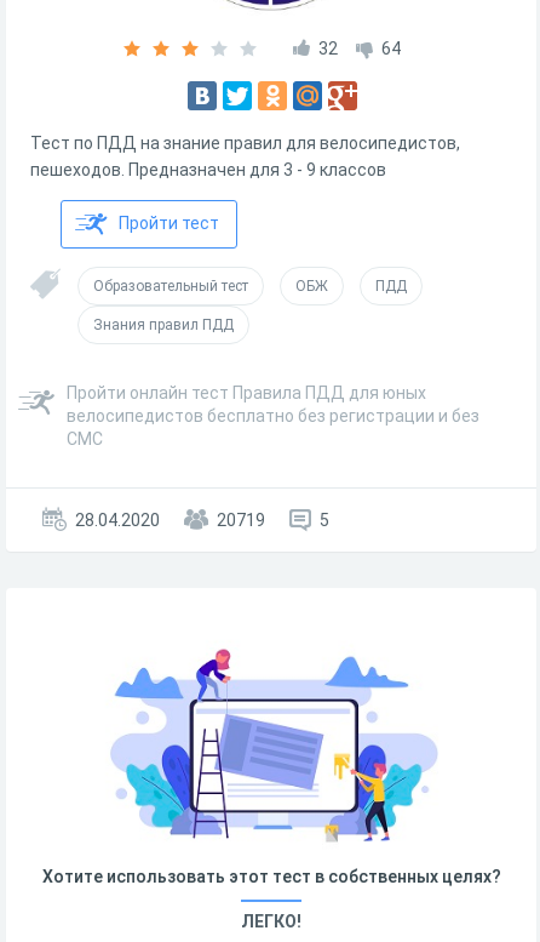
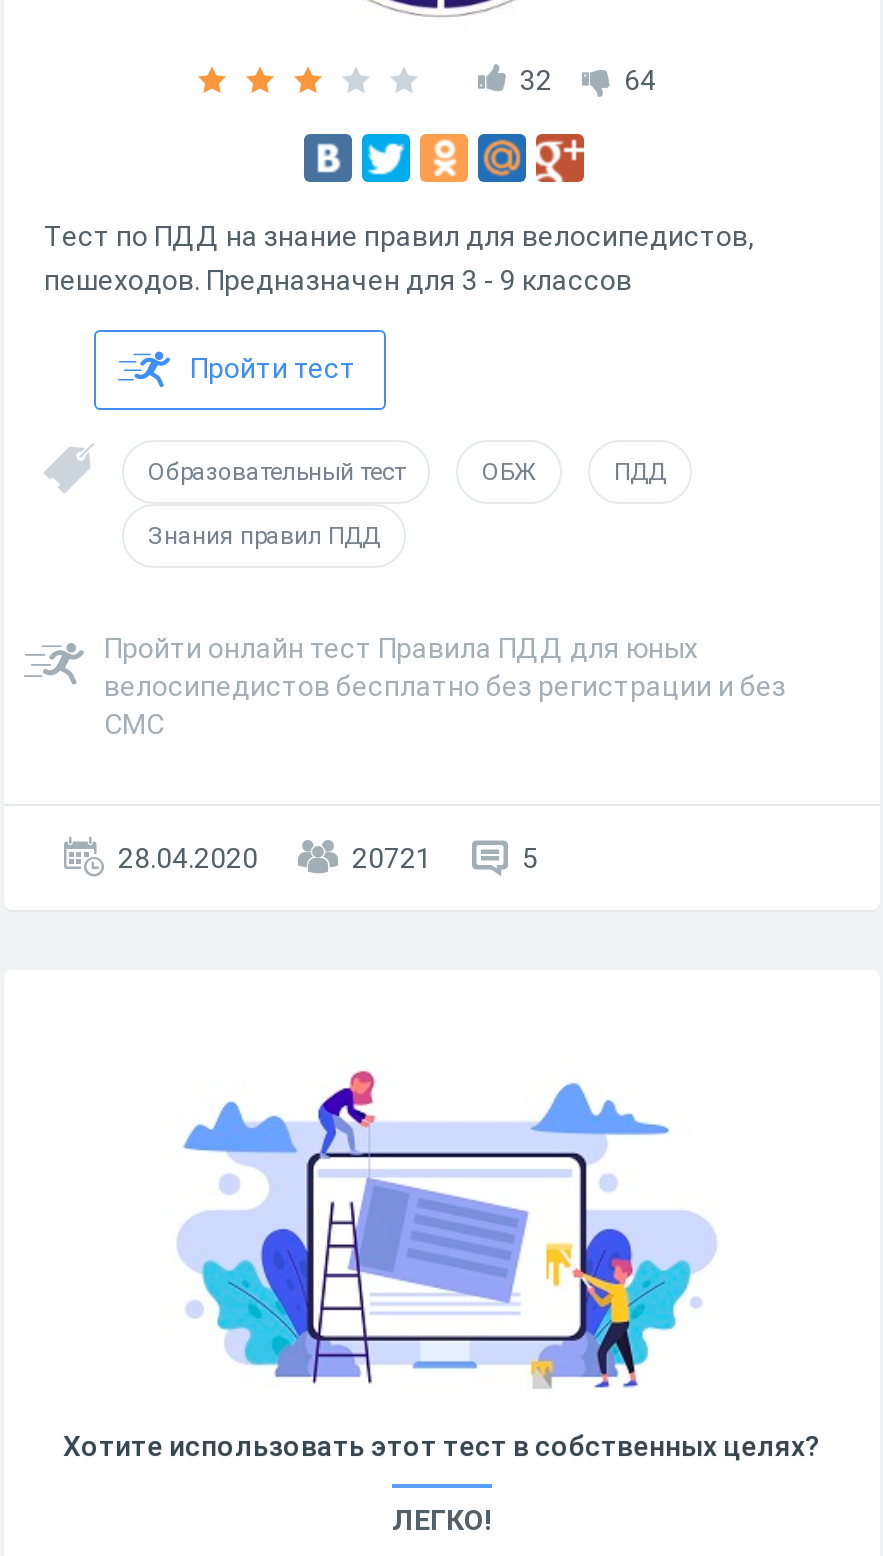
- 20719
+ 20721
